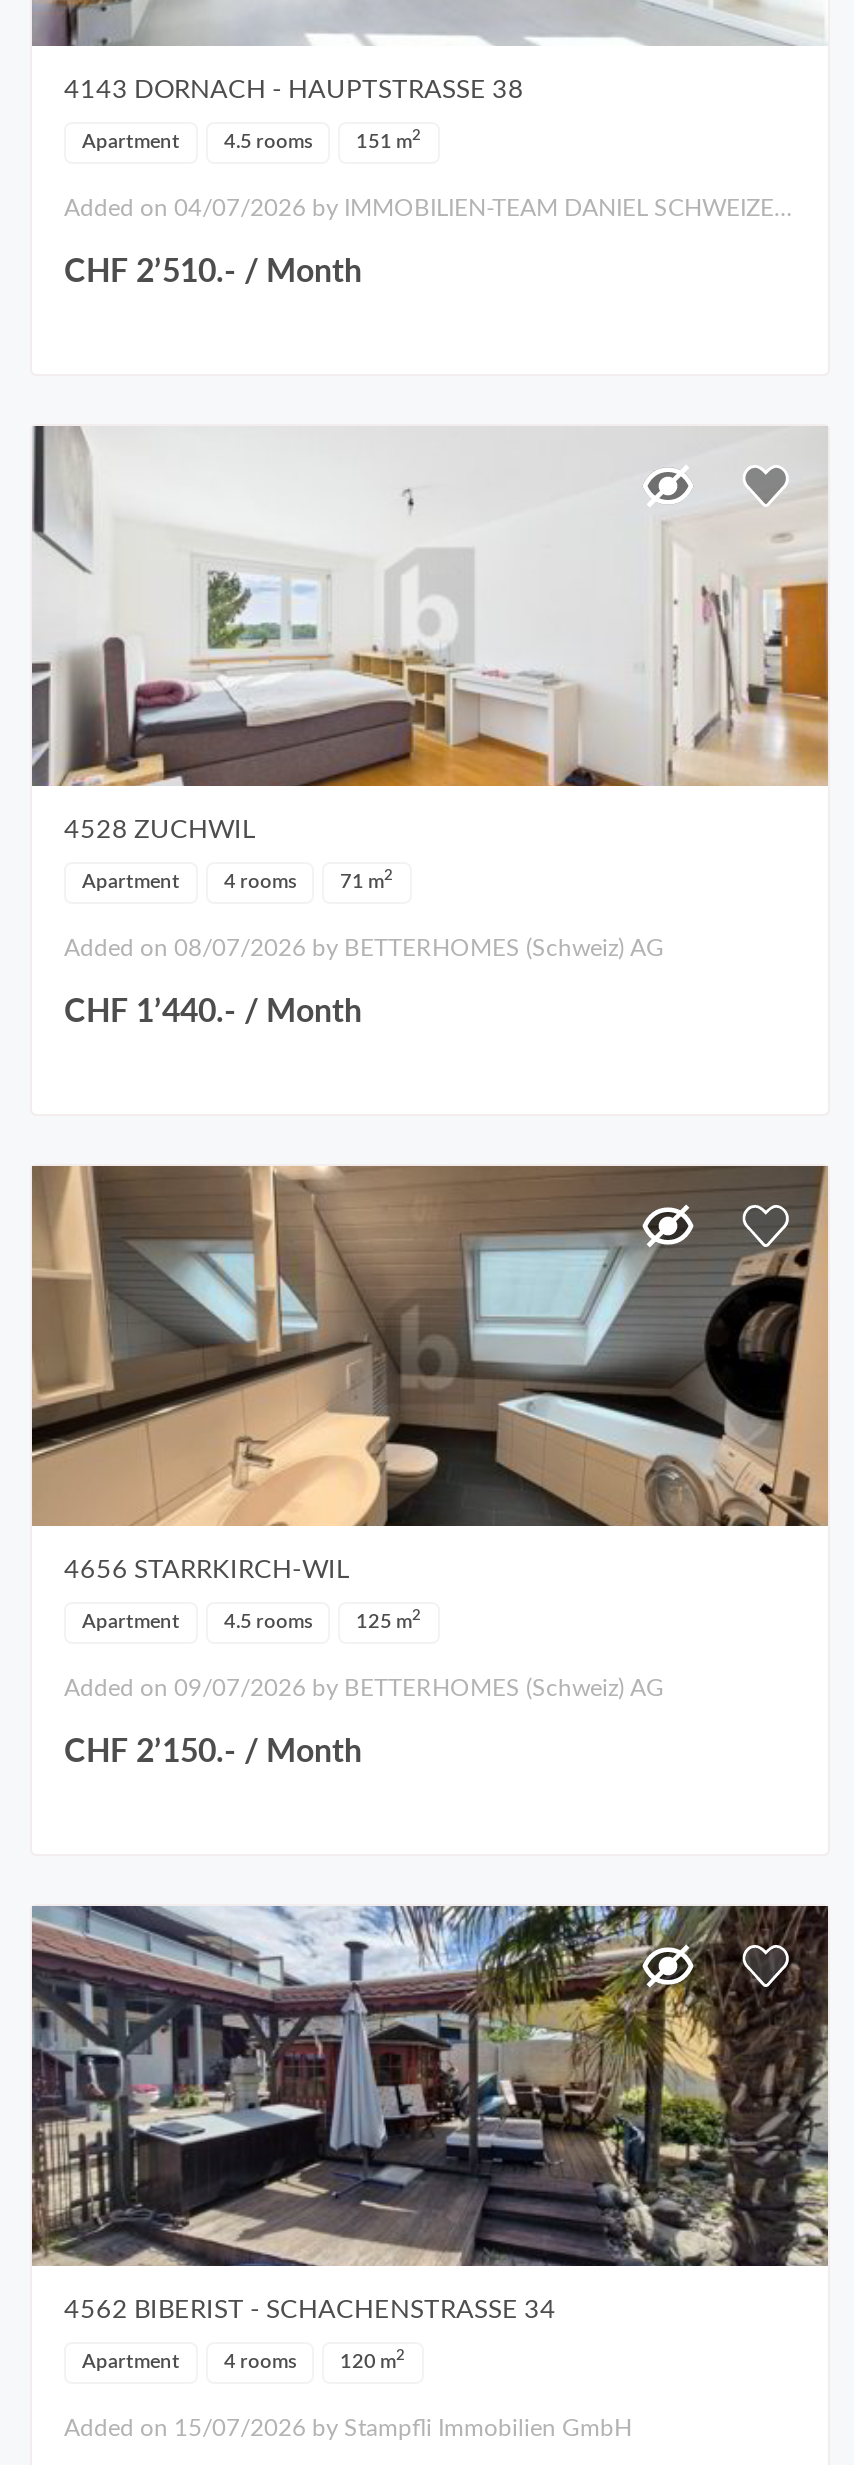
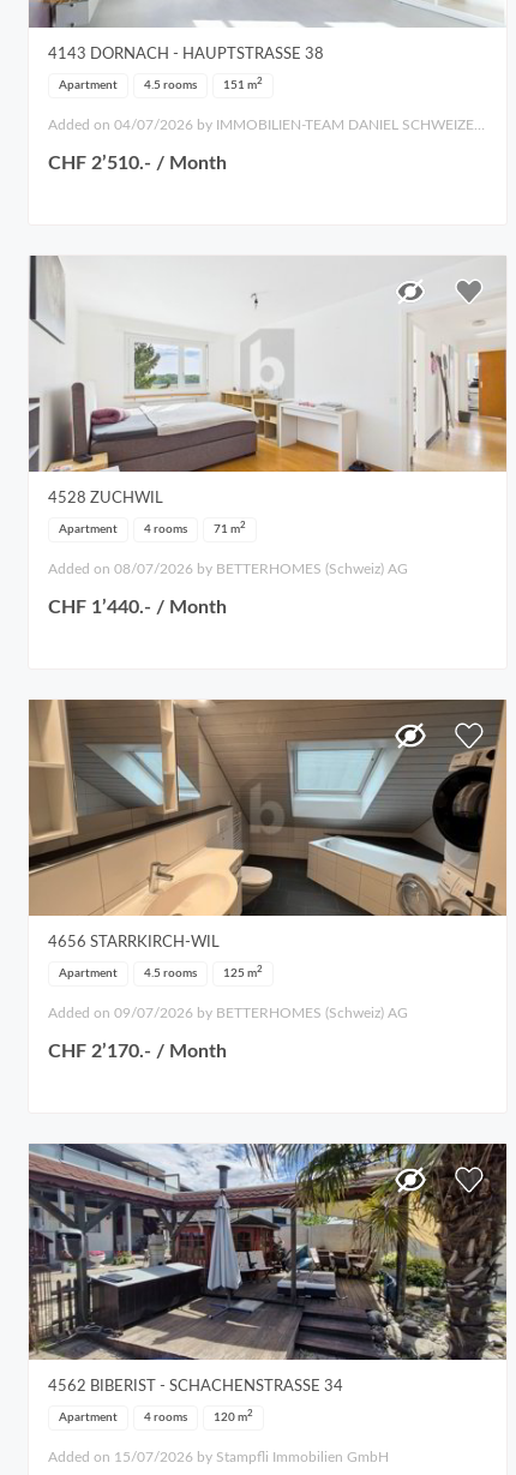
- CHF 2’150.- / Month
+ CHF 2’170.- / Month
